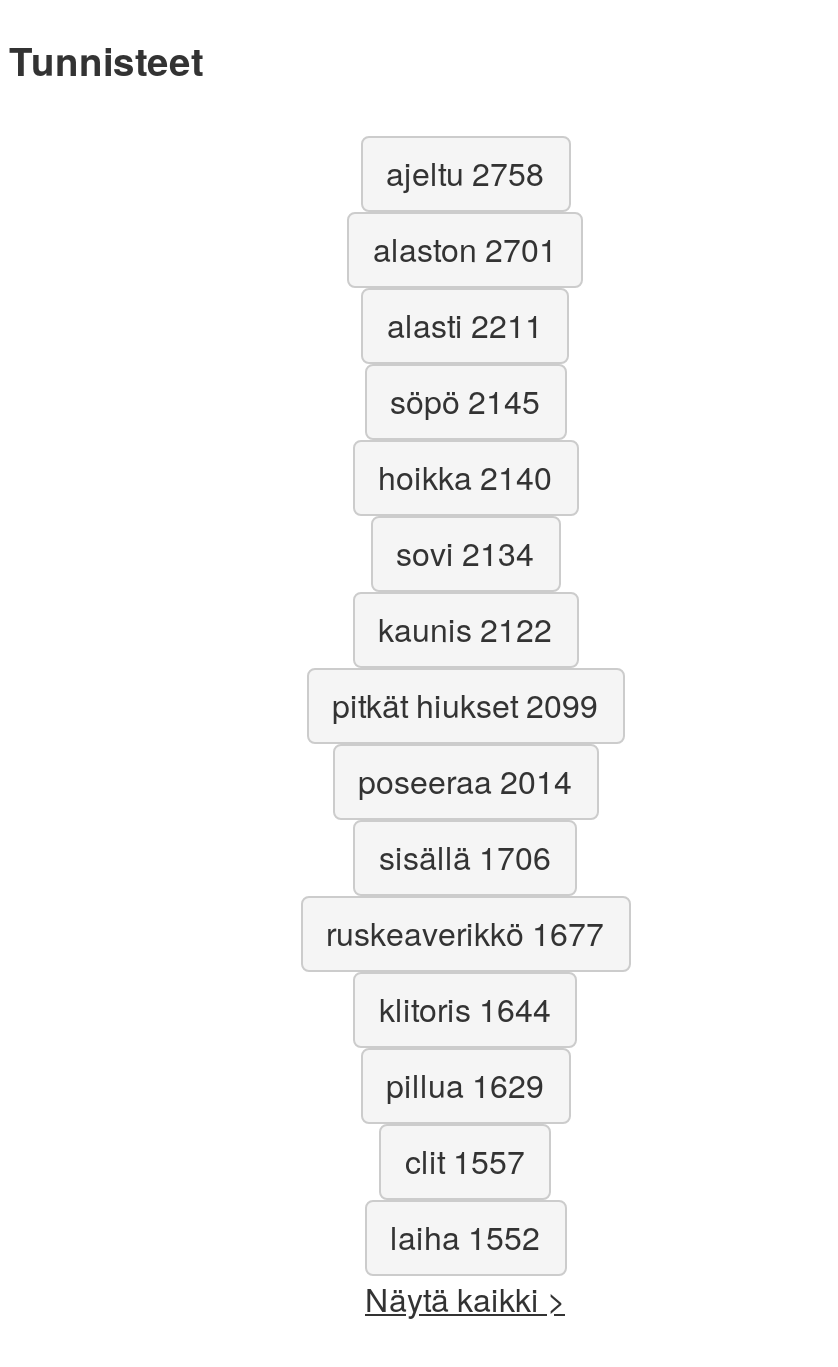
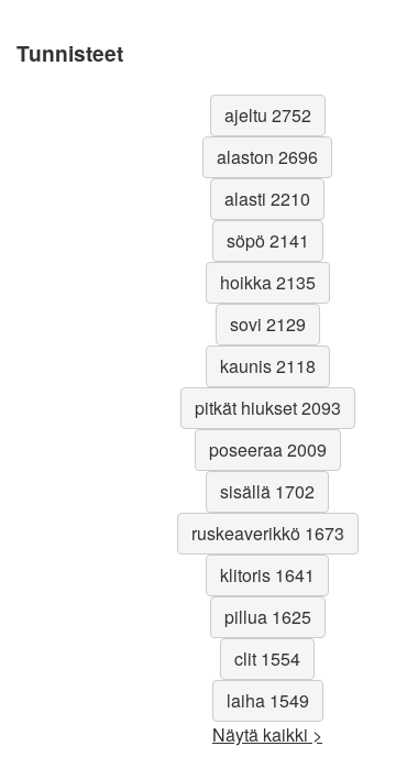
- ajeltu 2758
+ ajeltu 2752

- alaston 2701
+ alaston 2696

- alasti 2211
+ alasti 2210

- söpö 2145
+ söpö 2141

- hoikka 2140
+ hoikka 2135

- sovi 2134
+ sovi 2129

- kaunis 2122
+ kaunis 2118

- pitkät hiukset 2099
+ pitkät hiukset 2093

- poseeraa 2014
+ poseeraa 2009

- sisällä 1706
+ sisällä 1702

- ruskeaverikkö 1677
+ ruskeaverikkö 1673

- klitoris 1644
+ klitoris 1641

- pillua 1629
+ pillua 1625

- clit 1557
+ clit 1554

- laiha 1552
+ laiha 1549
